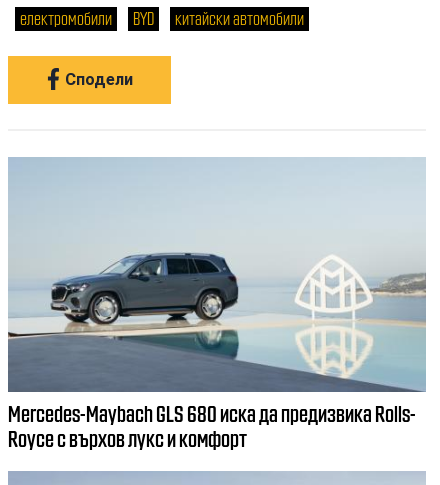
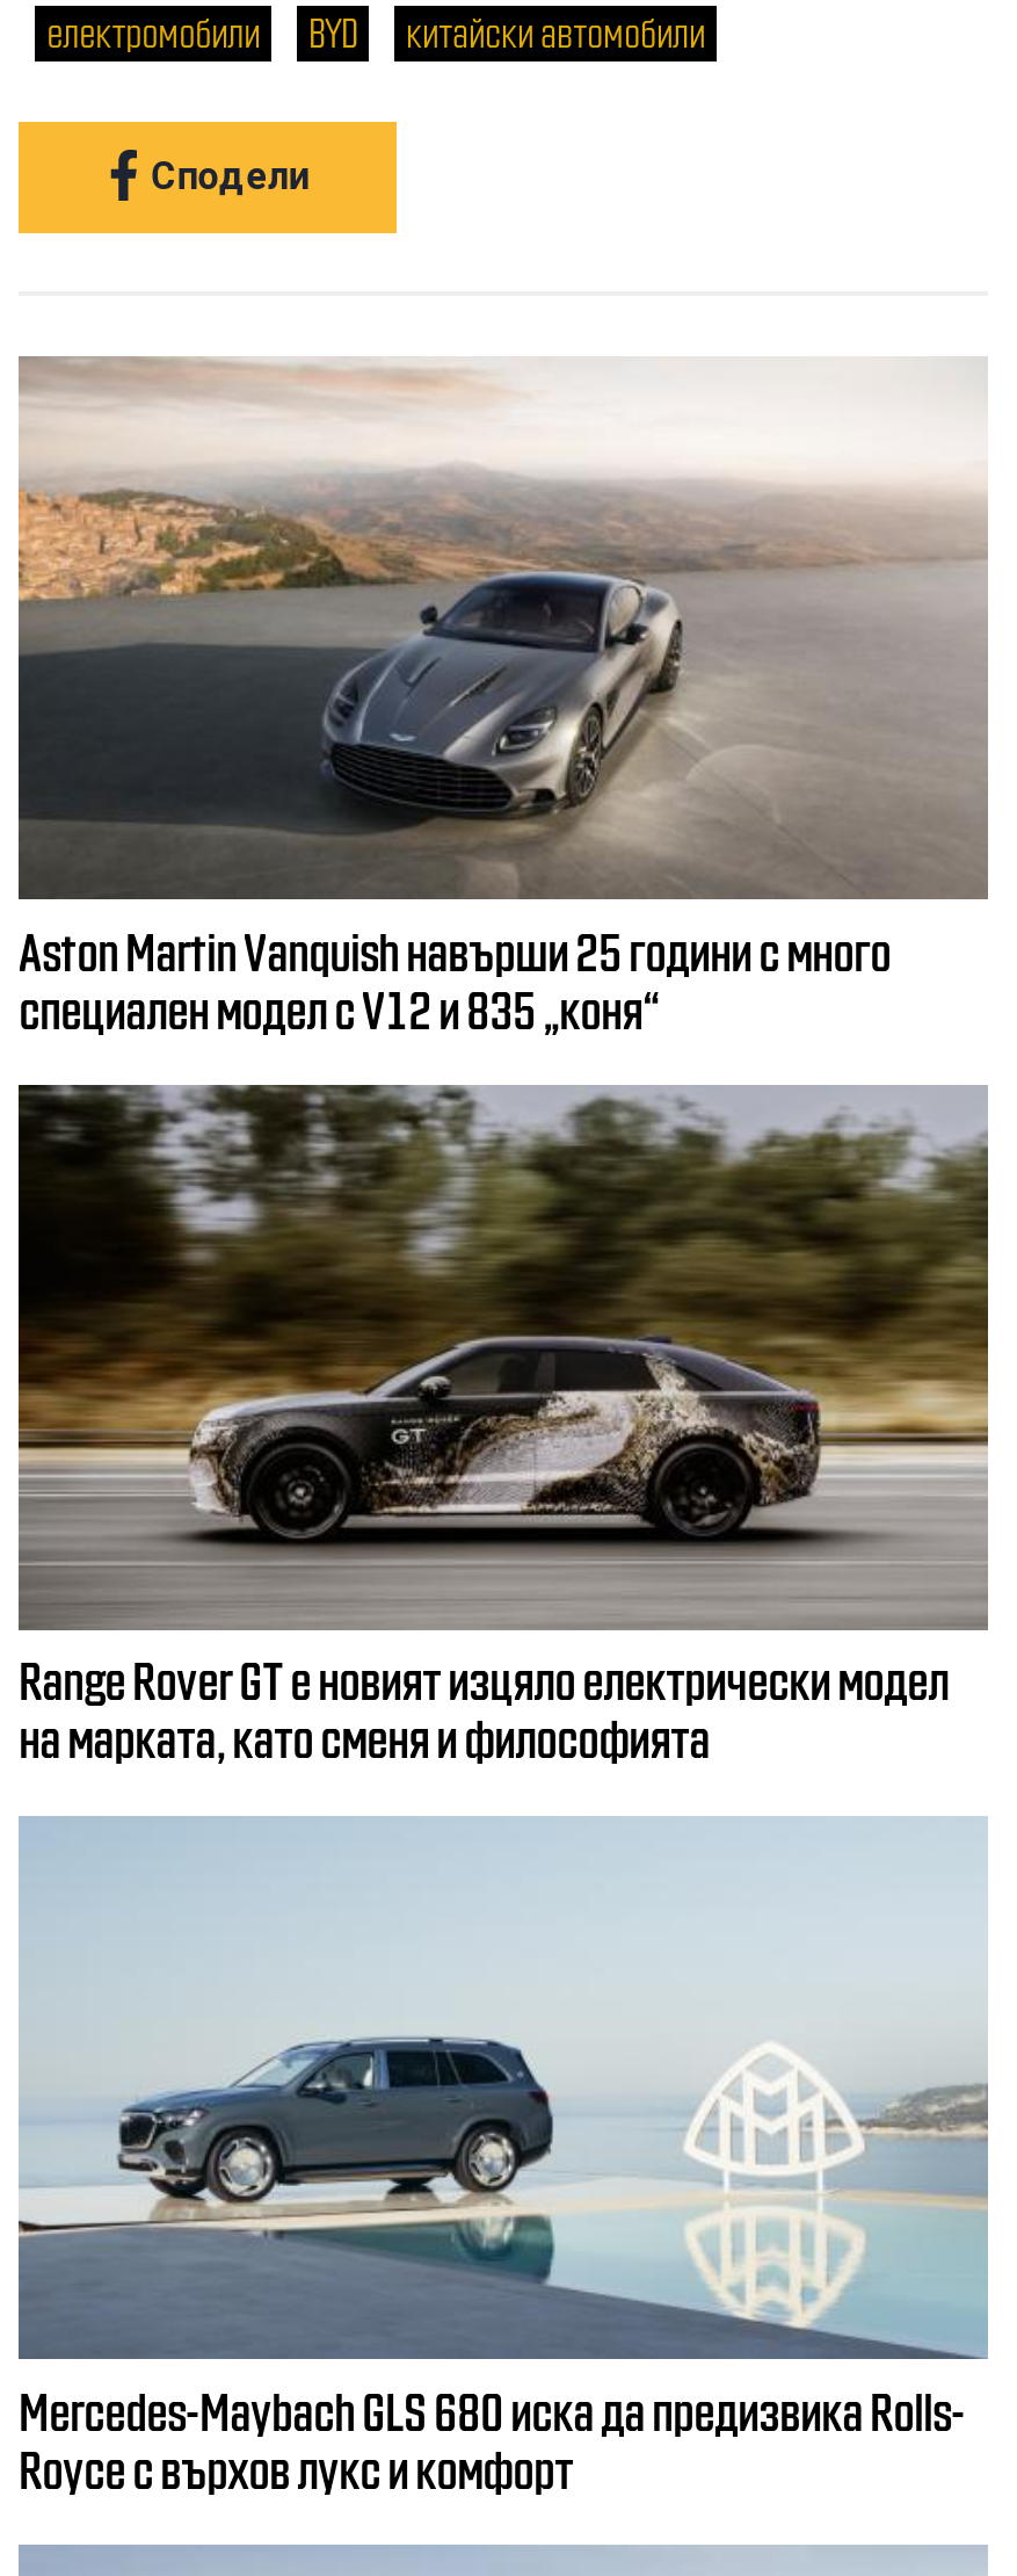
+ [image]
+ Aston Martin Vanquish навърши 25 години с много
+ специален модел с V12 и 835 „коня“

+ [image]
+ Range Rover GT е новият изцяло електрически модел
+ на марката, като сменя и философията
